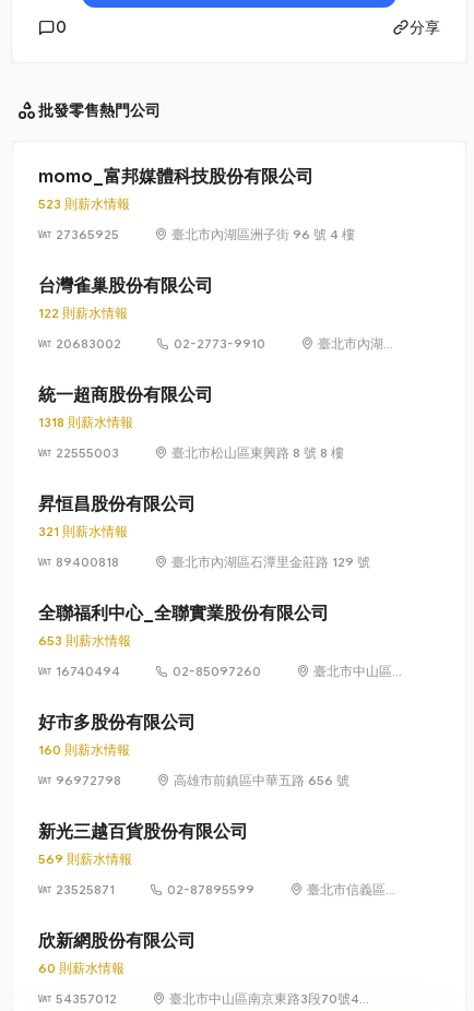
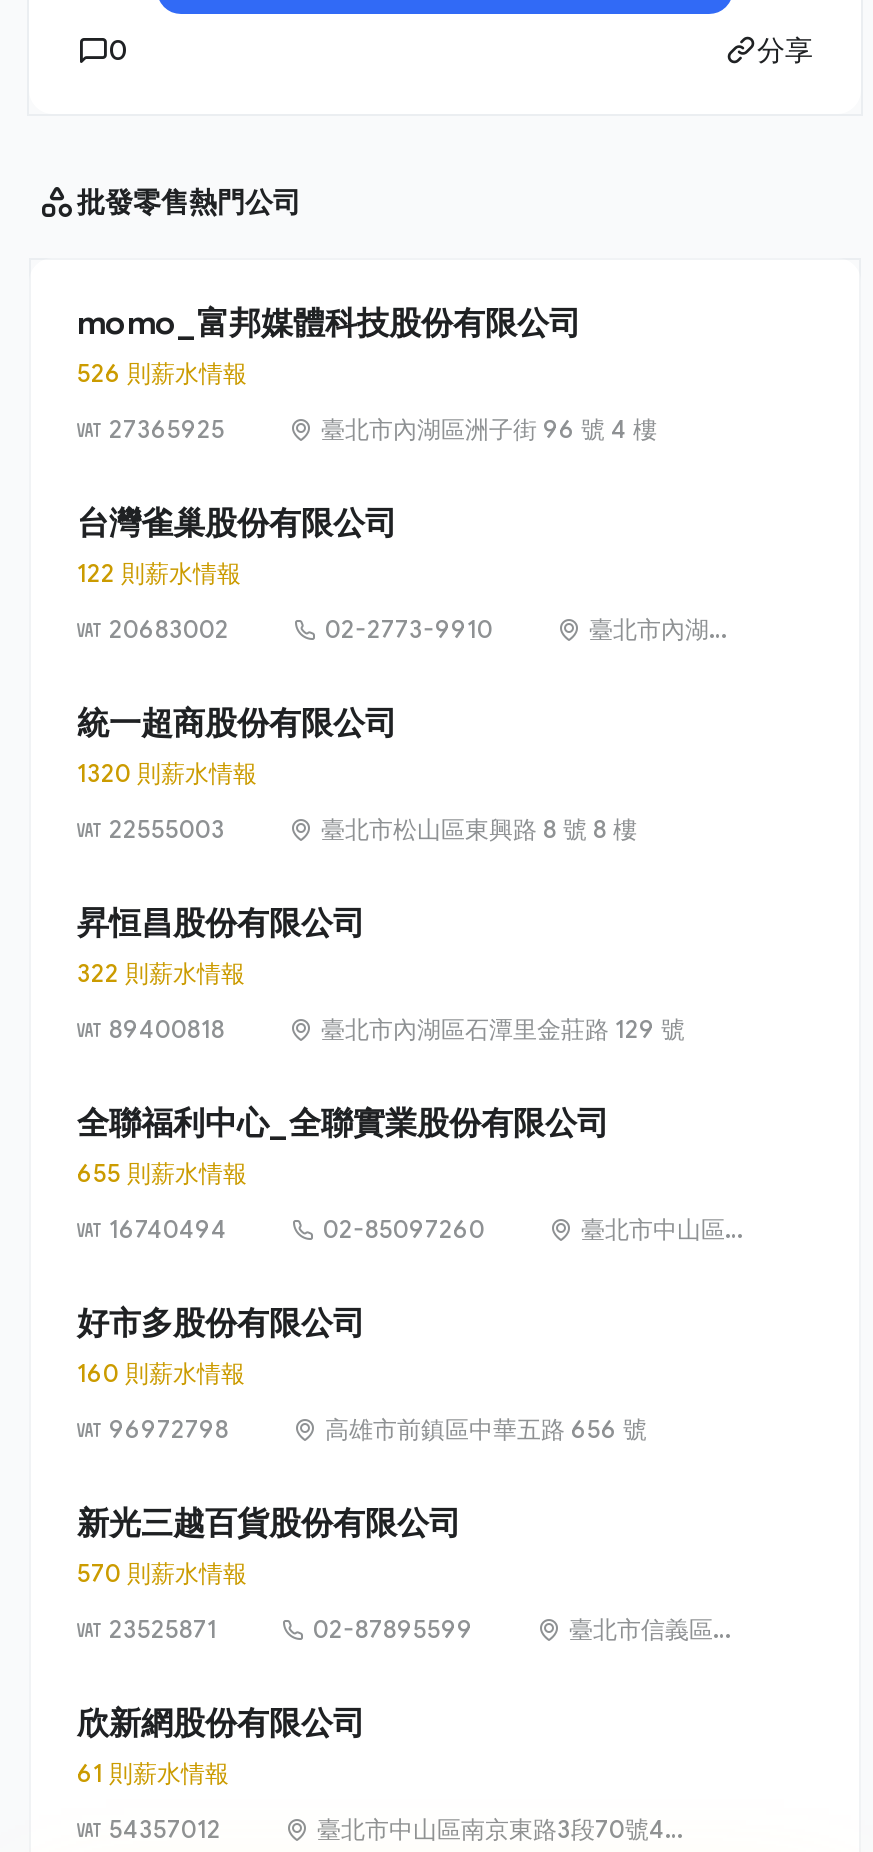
- 523 則薪水情報
+ 526 則薪水情報

- 1318 則薪水情報
+ 1320 則薪水情報

- 321 則薪水情報
+ 322 則薪水情報

- 653 則薪水情報
+ 655 則薪水情報

- 569 則薪水情報
+ 570 則薪水情報

- 60 則薪水情報
+ 61 則薪水情報
